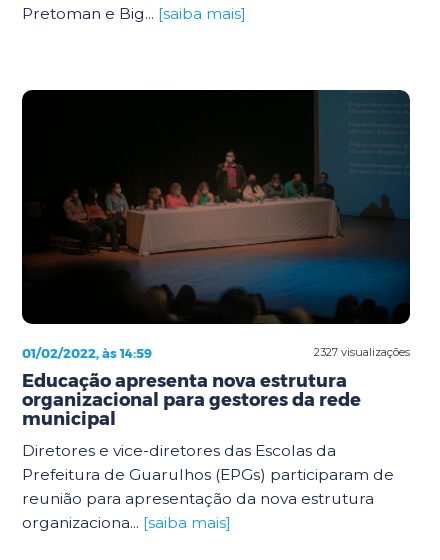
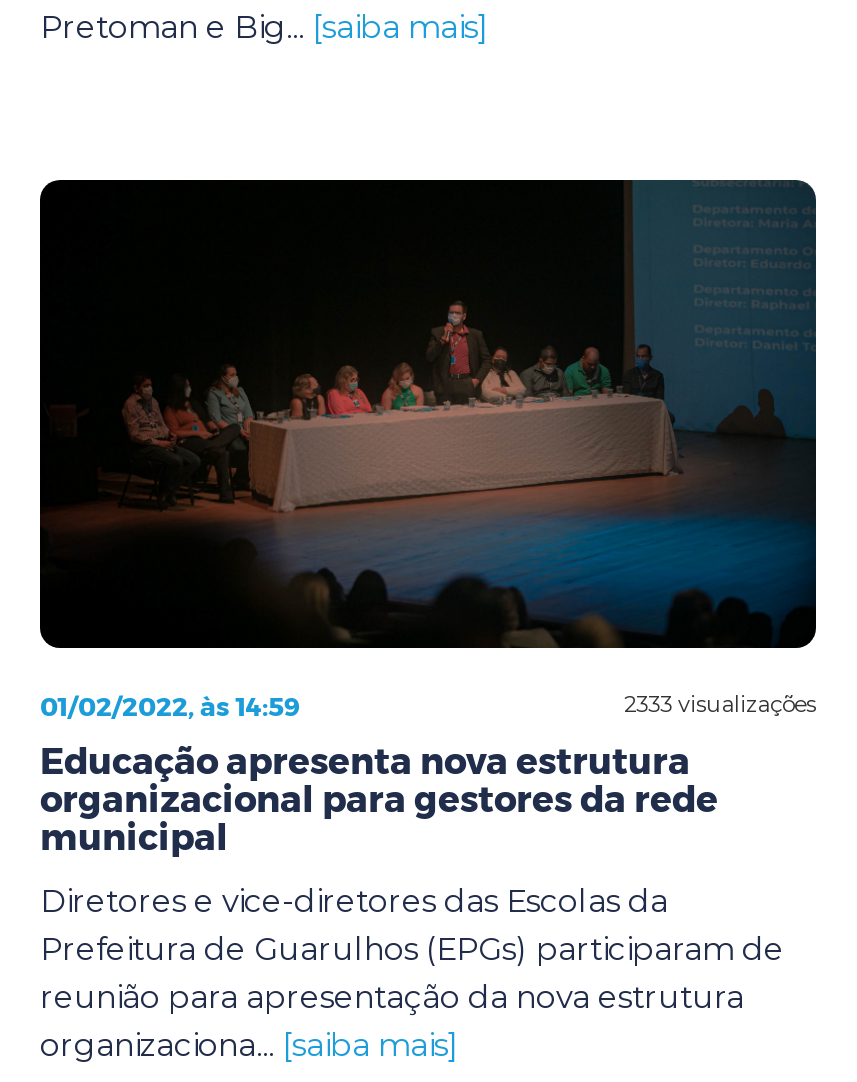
- 2327 visualizações
+ 2333 visualizações
